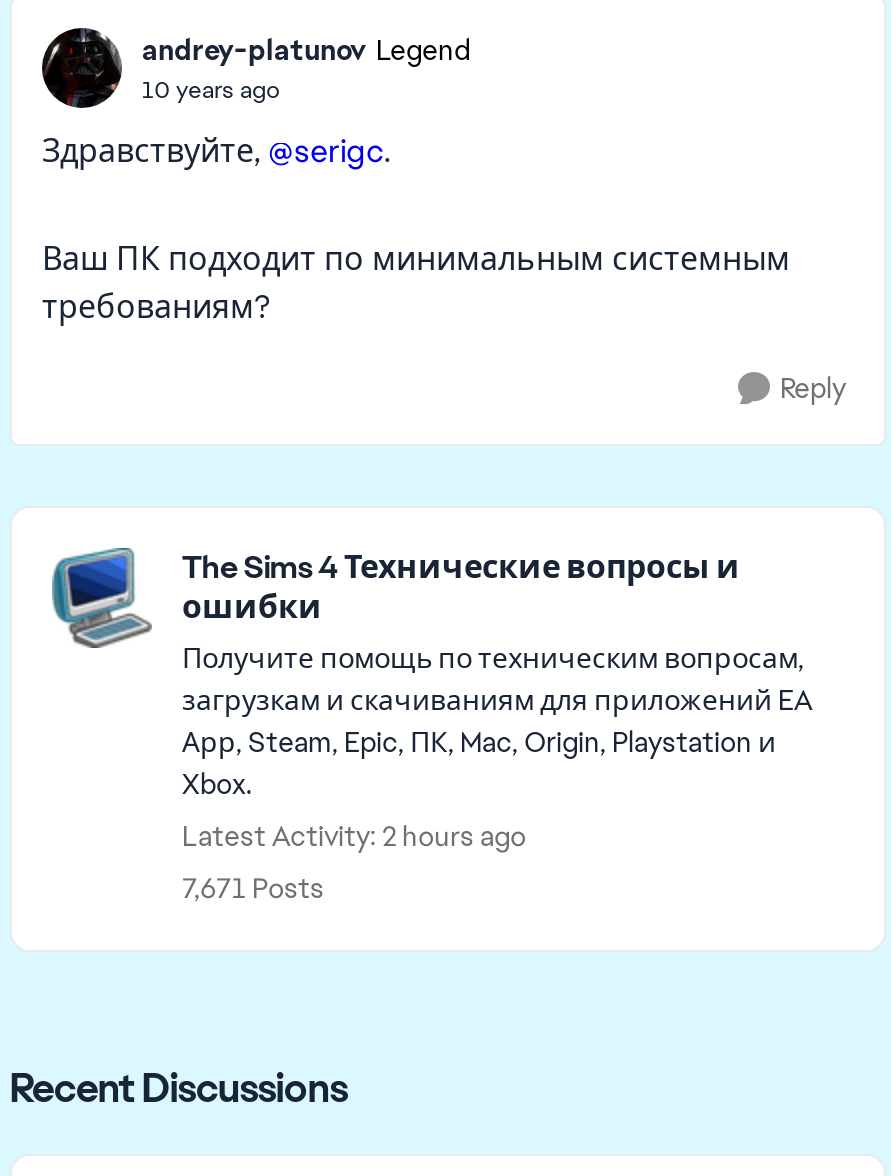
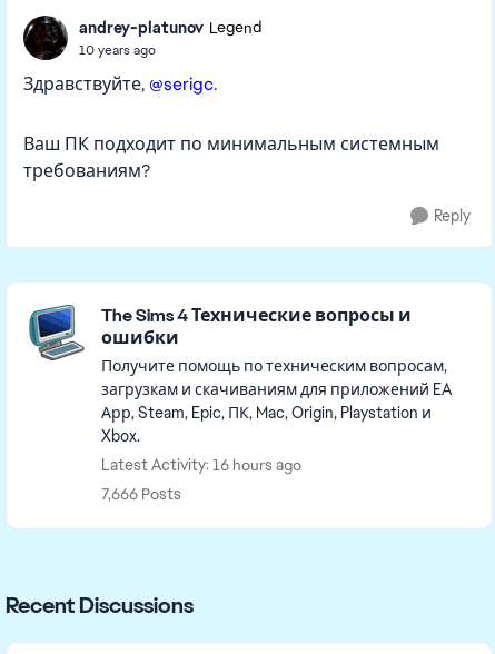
- Latest Activity: 2 hours ago
+ Latest Activity: 16 hours ago

- 7,671 Posts
+ 7,666 Posts
